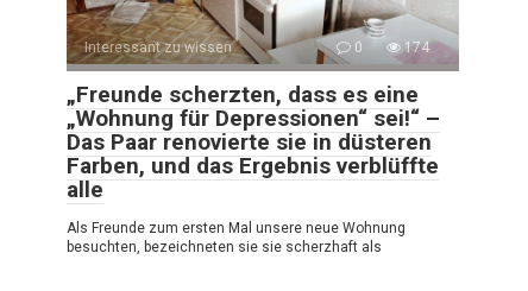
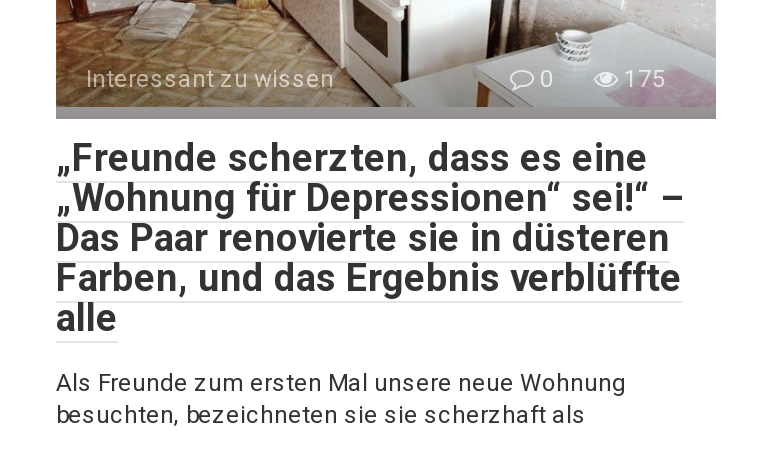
- 174
+ 175
